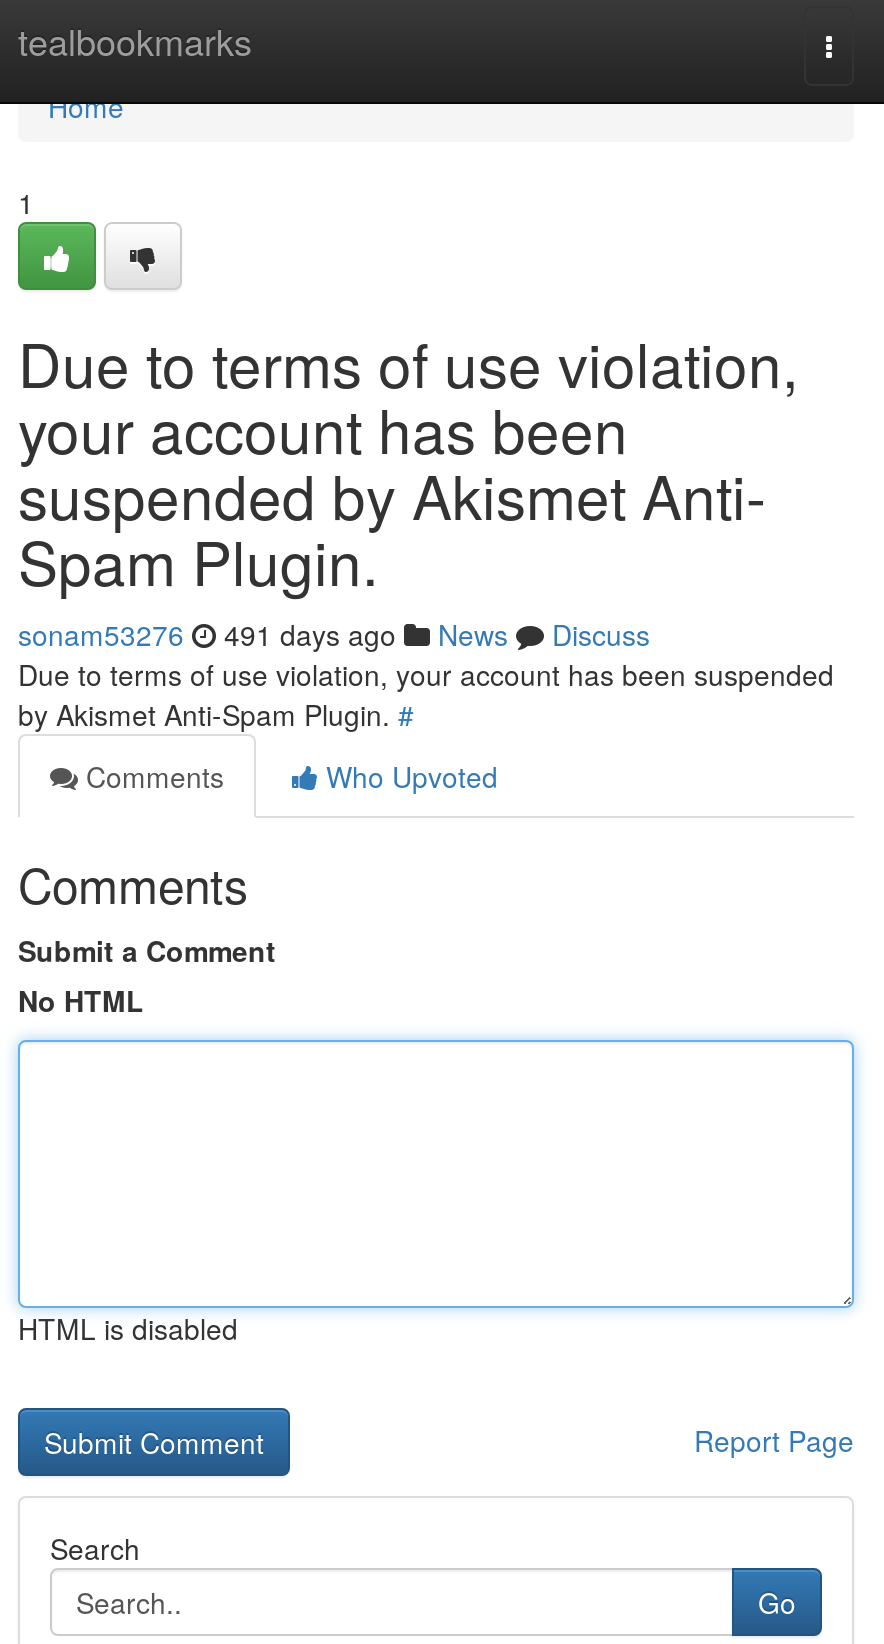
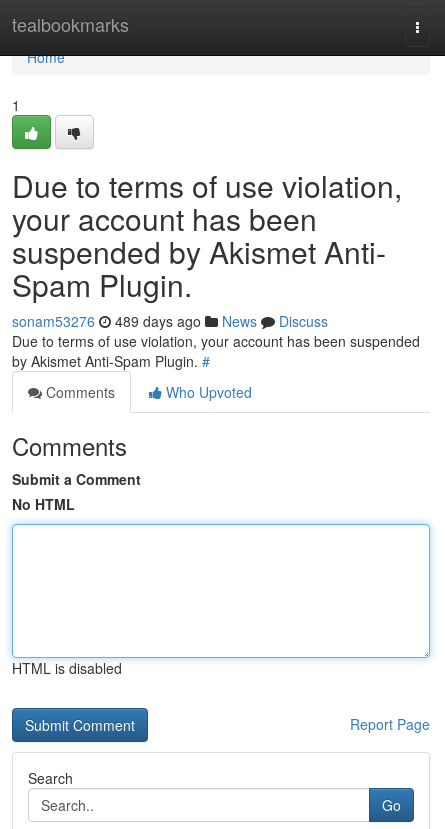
- sonam53276 491 days ago News Discuss
+ sonam53276 489 days ago News Discuss
